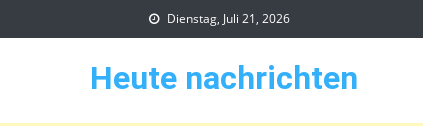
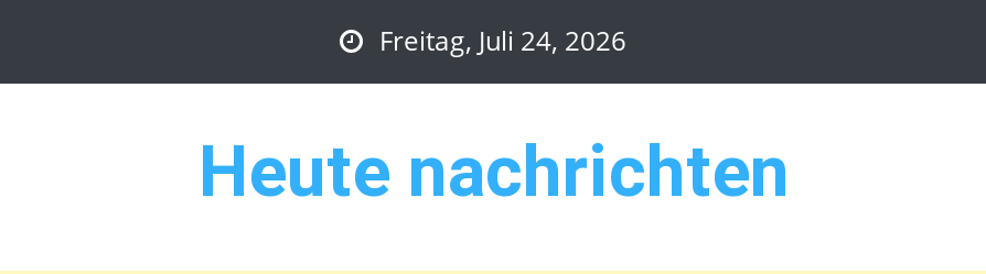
- Dienstag, Juli 21, 2026
+ Freitag, Juli 24, 2026
